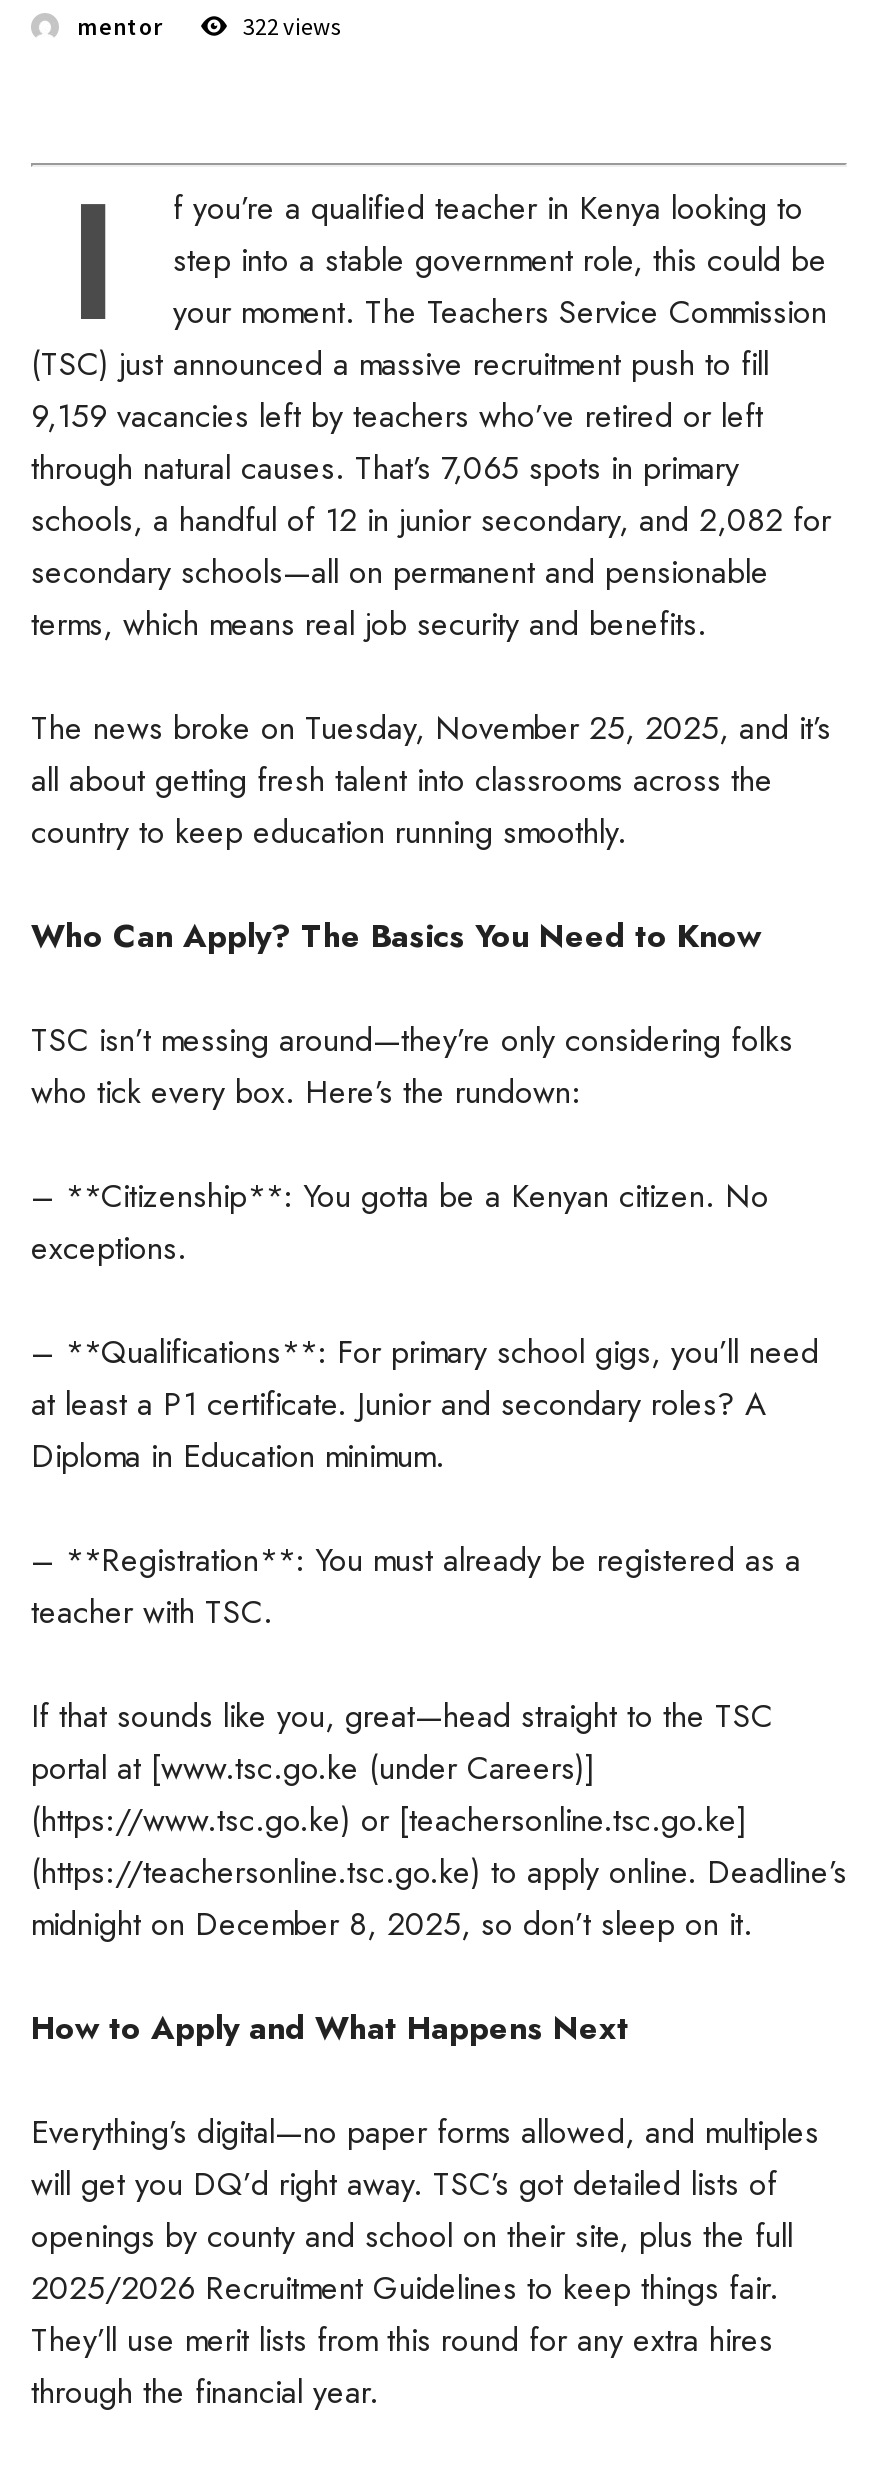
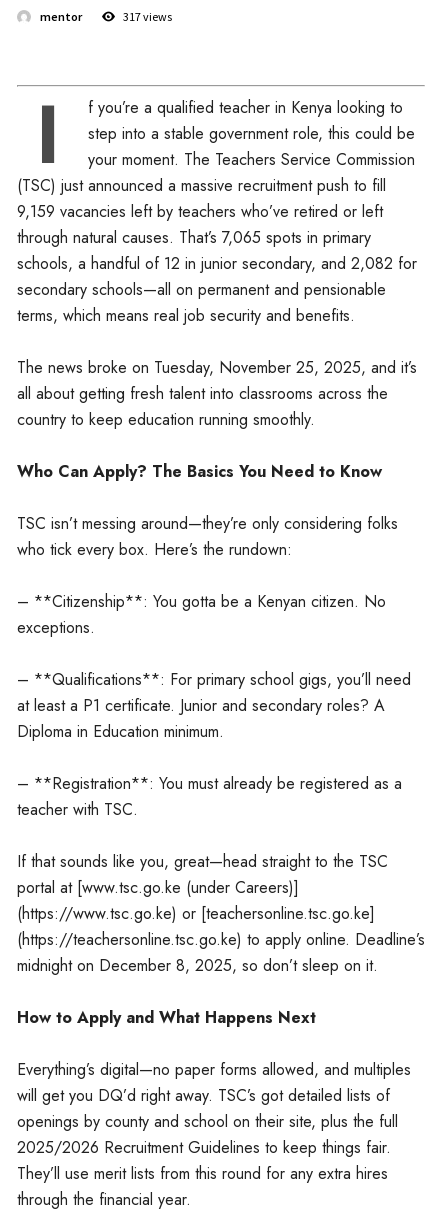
- 322 views
+ 317 views
